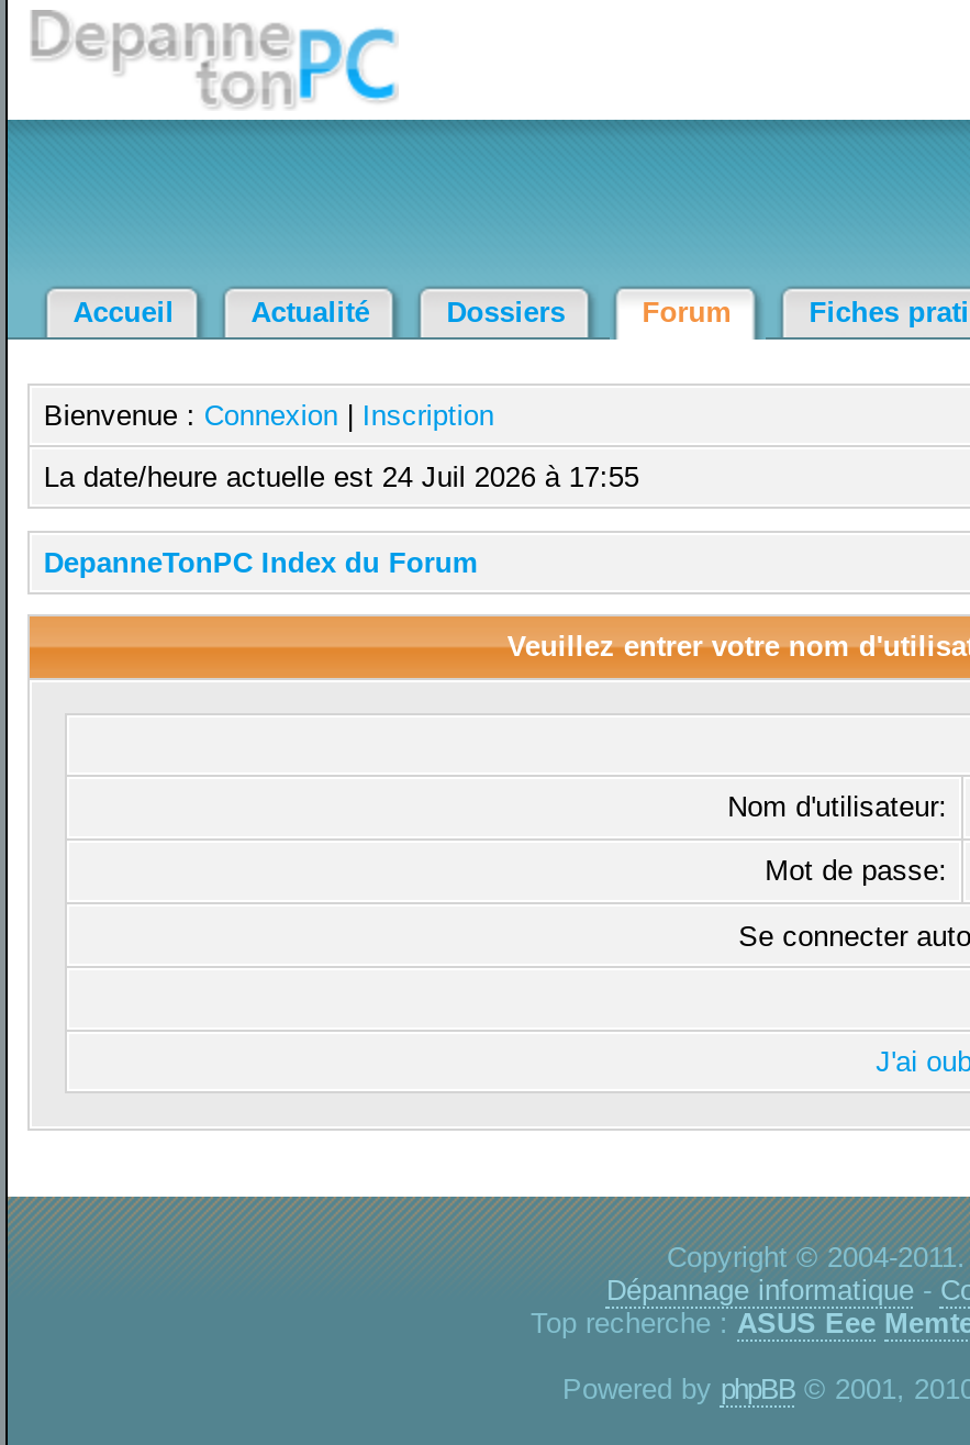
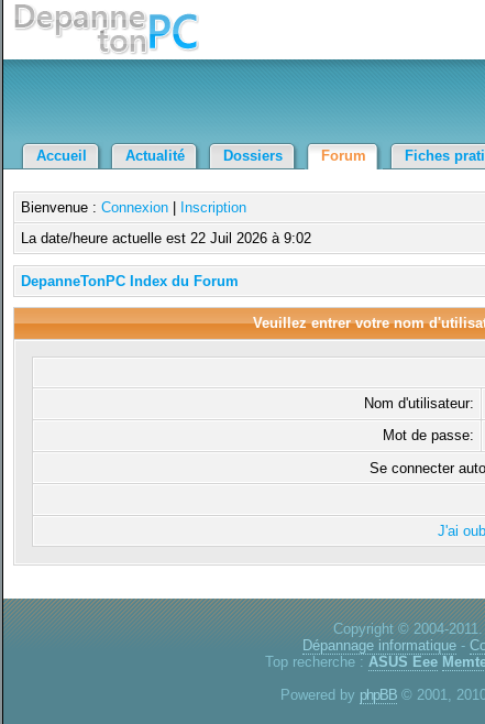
- La date/heure actuelle est 24 Juil 2026 à 17:55
+ La date/heure actuelle est 22 Juil 2026 à 9:02
